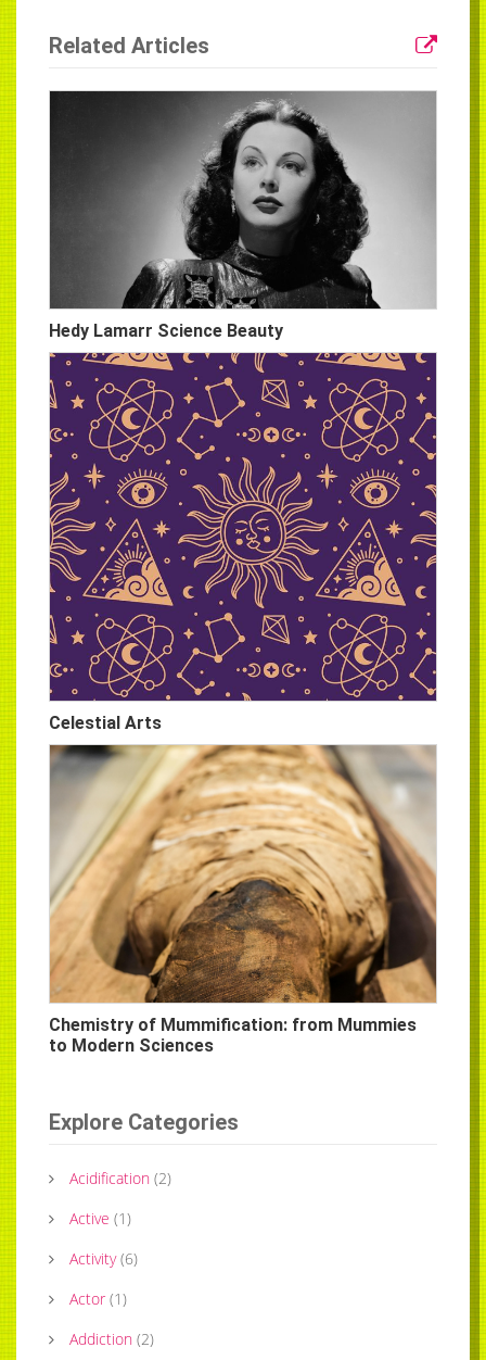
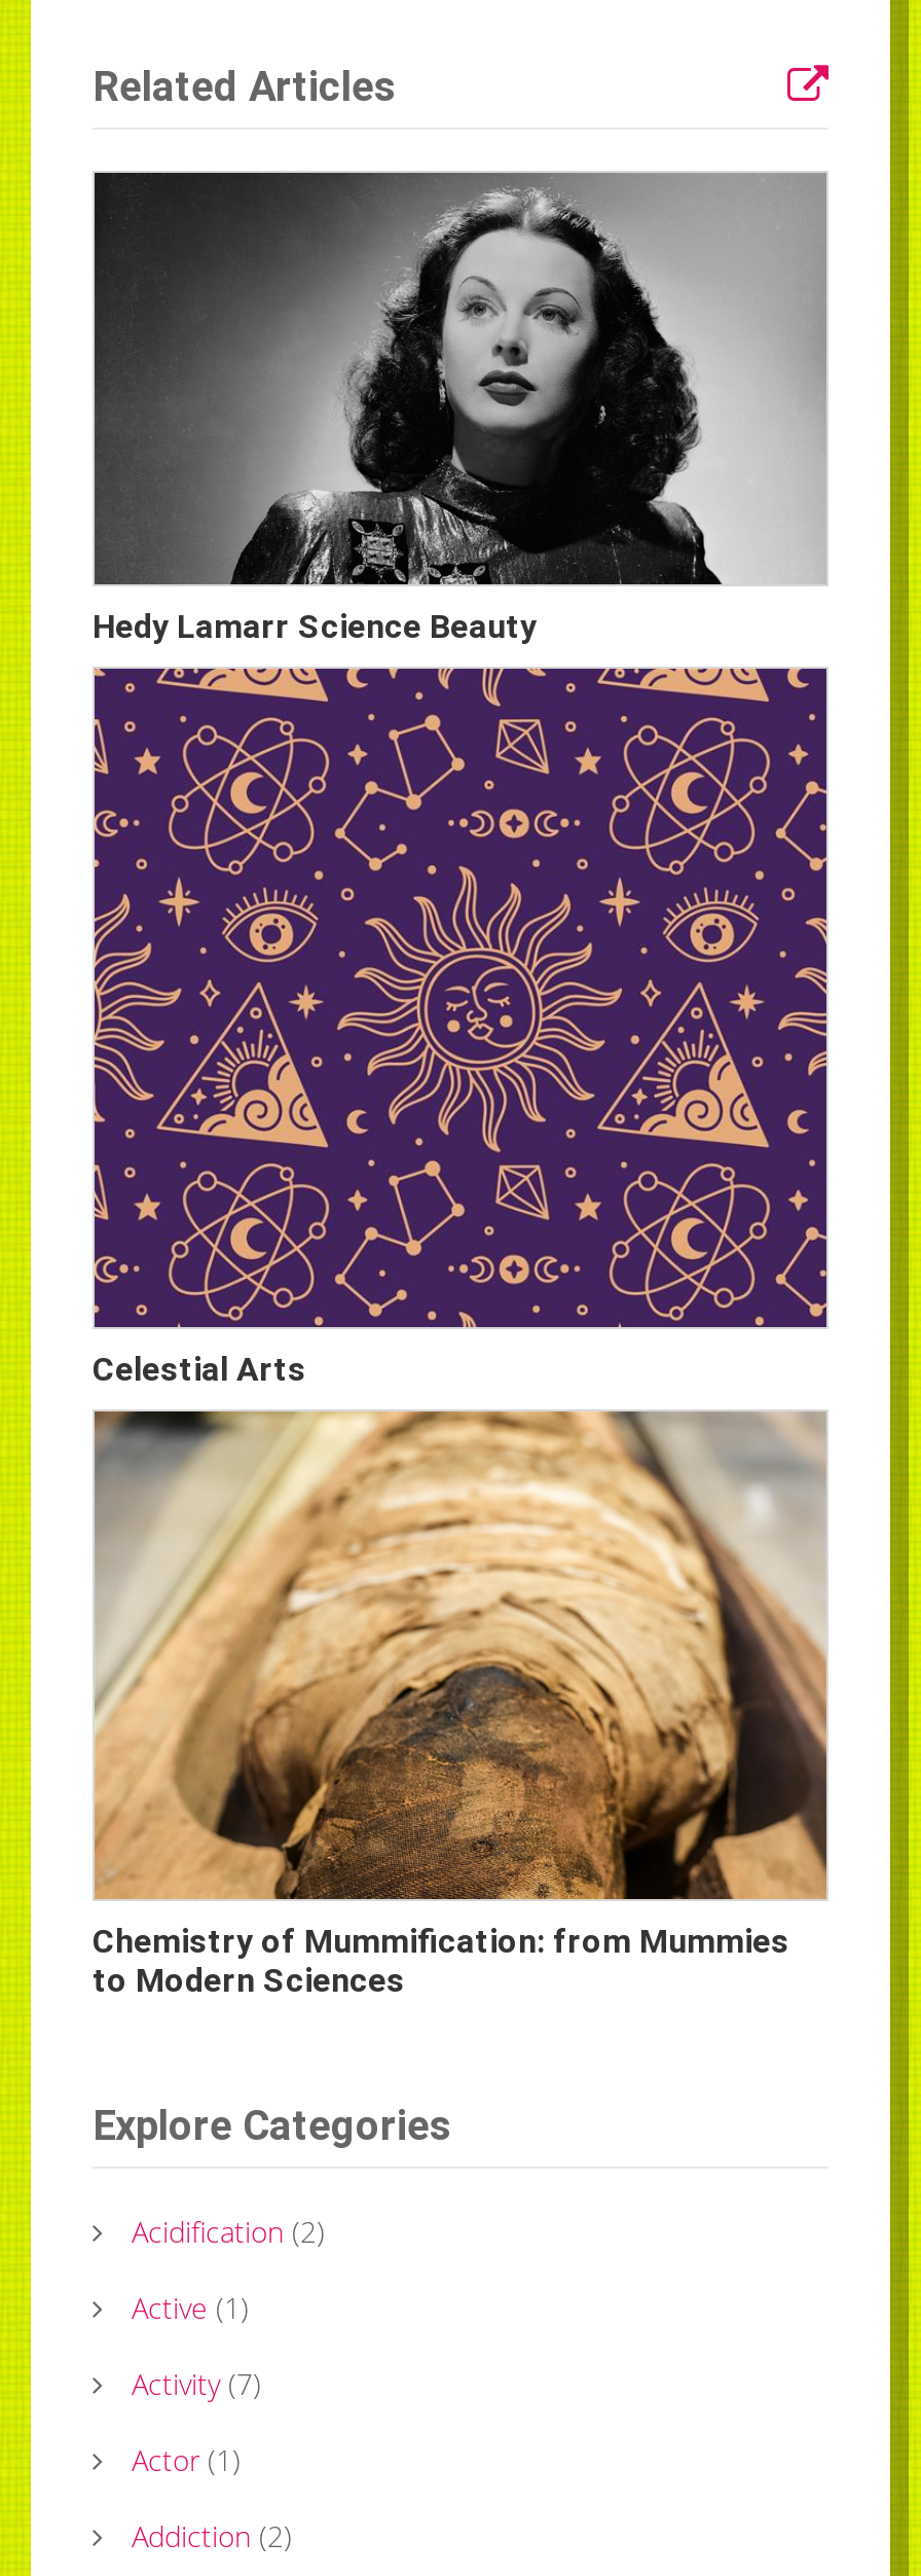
- Activity (6)
+ Activity (7)
